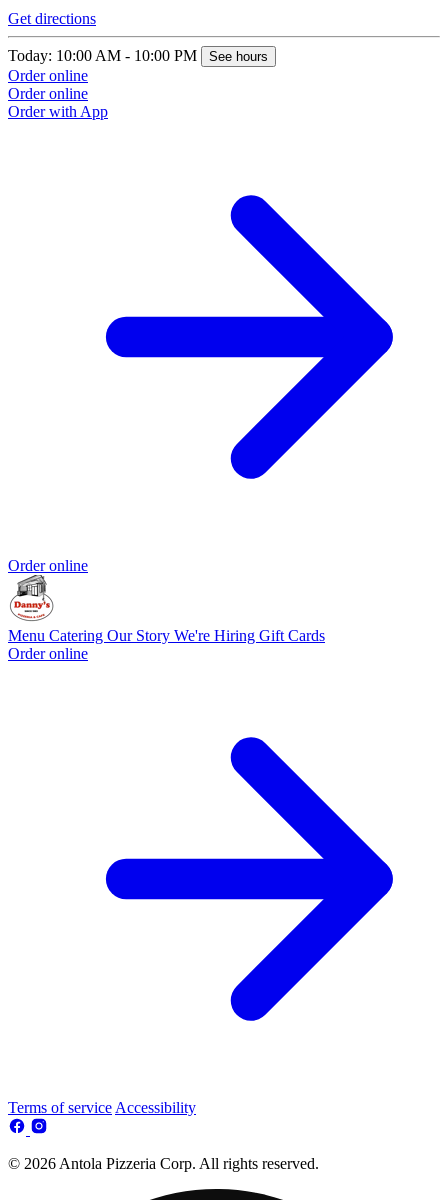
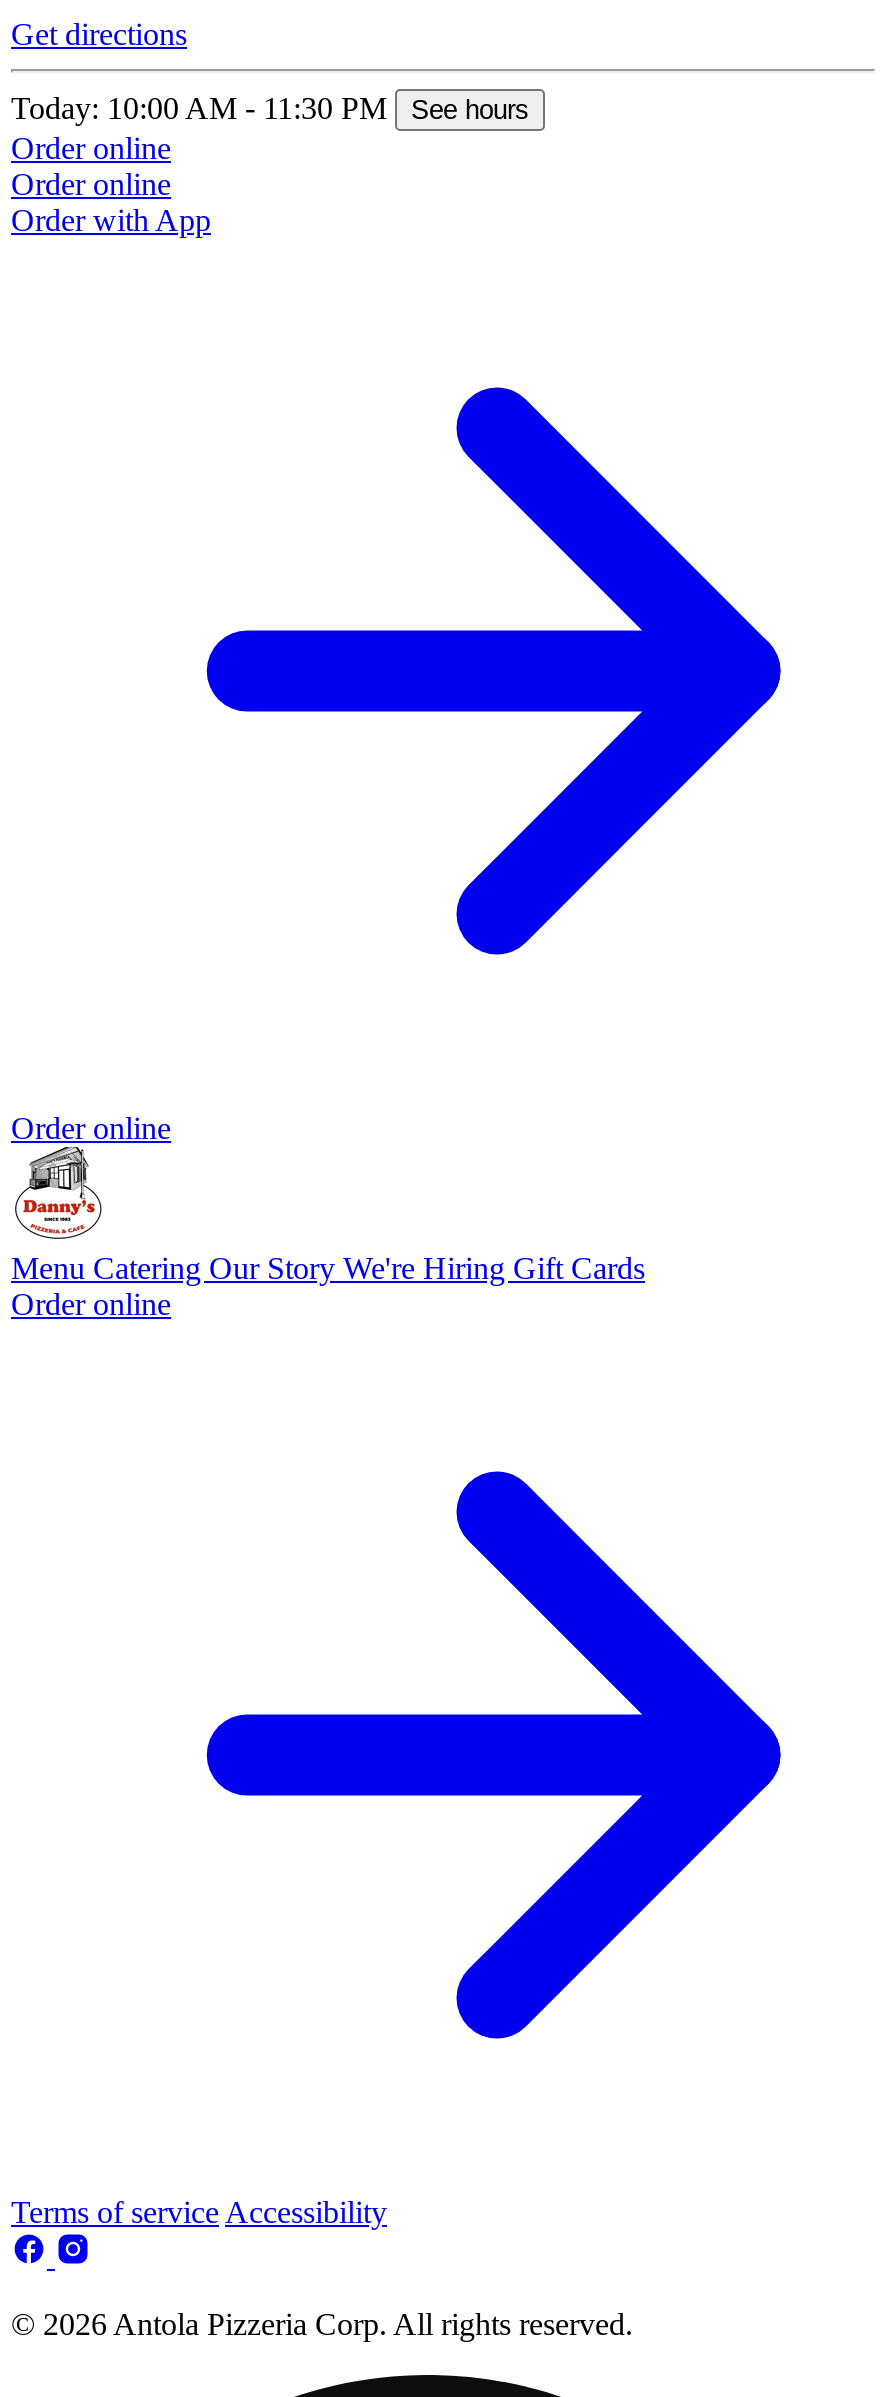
- Today: 10:00 AM - 10:00 PM See hours
+ Today: 10:00 AM - 11:30 PM See hours
